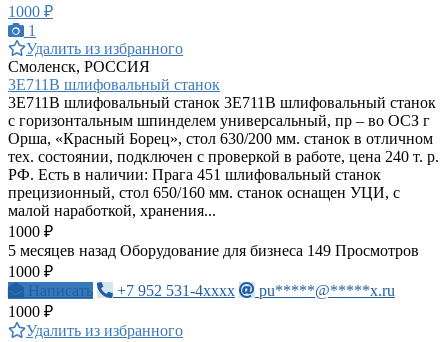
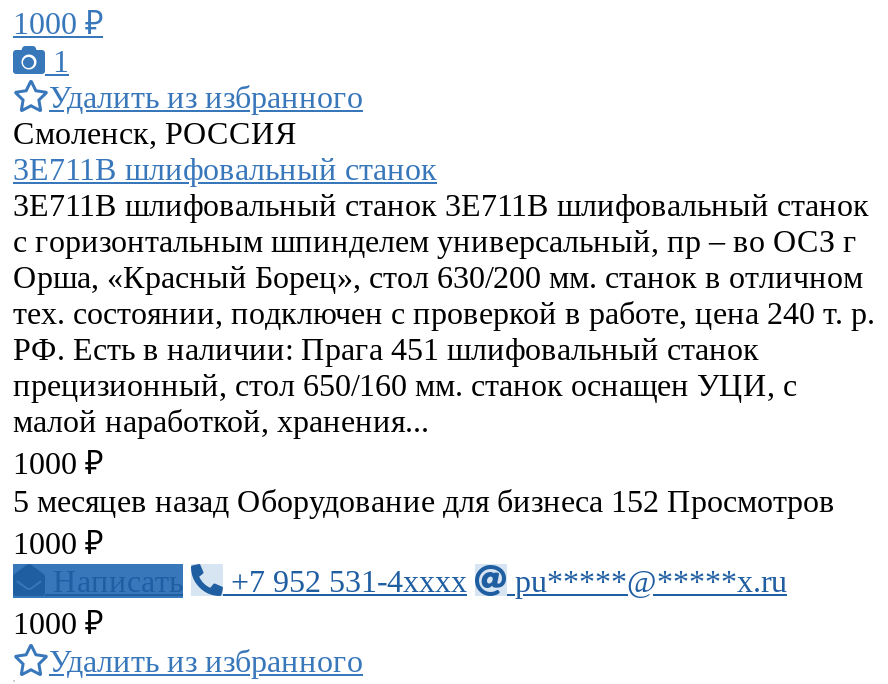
- 5 месяцев назад Оборудование для бизнеса 149 Просмотров
+ 5 месяцев назад Оборудование для бизнеса 152 Просмотров
